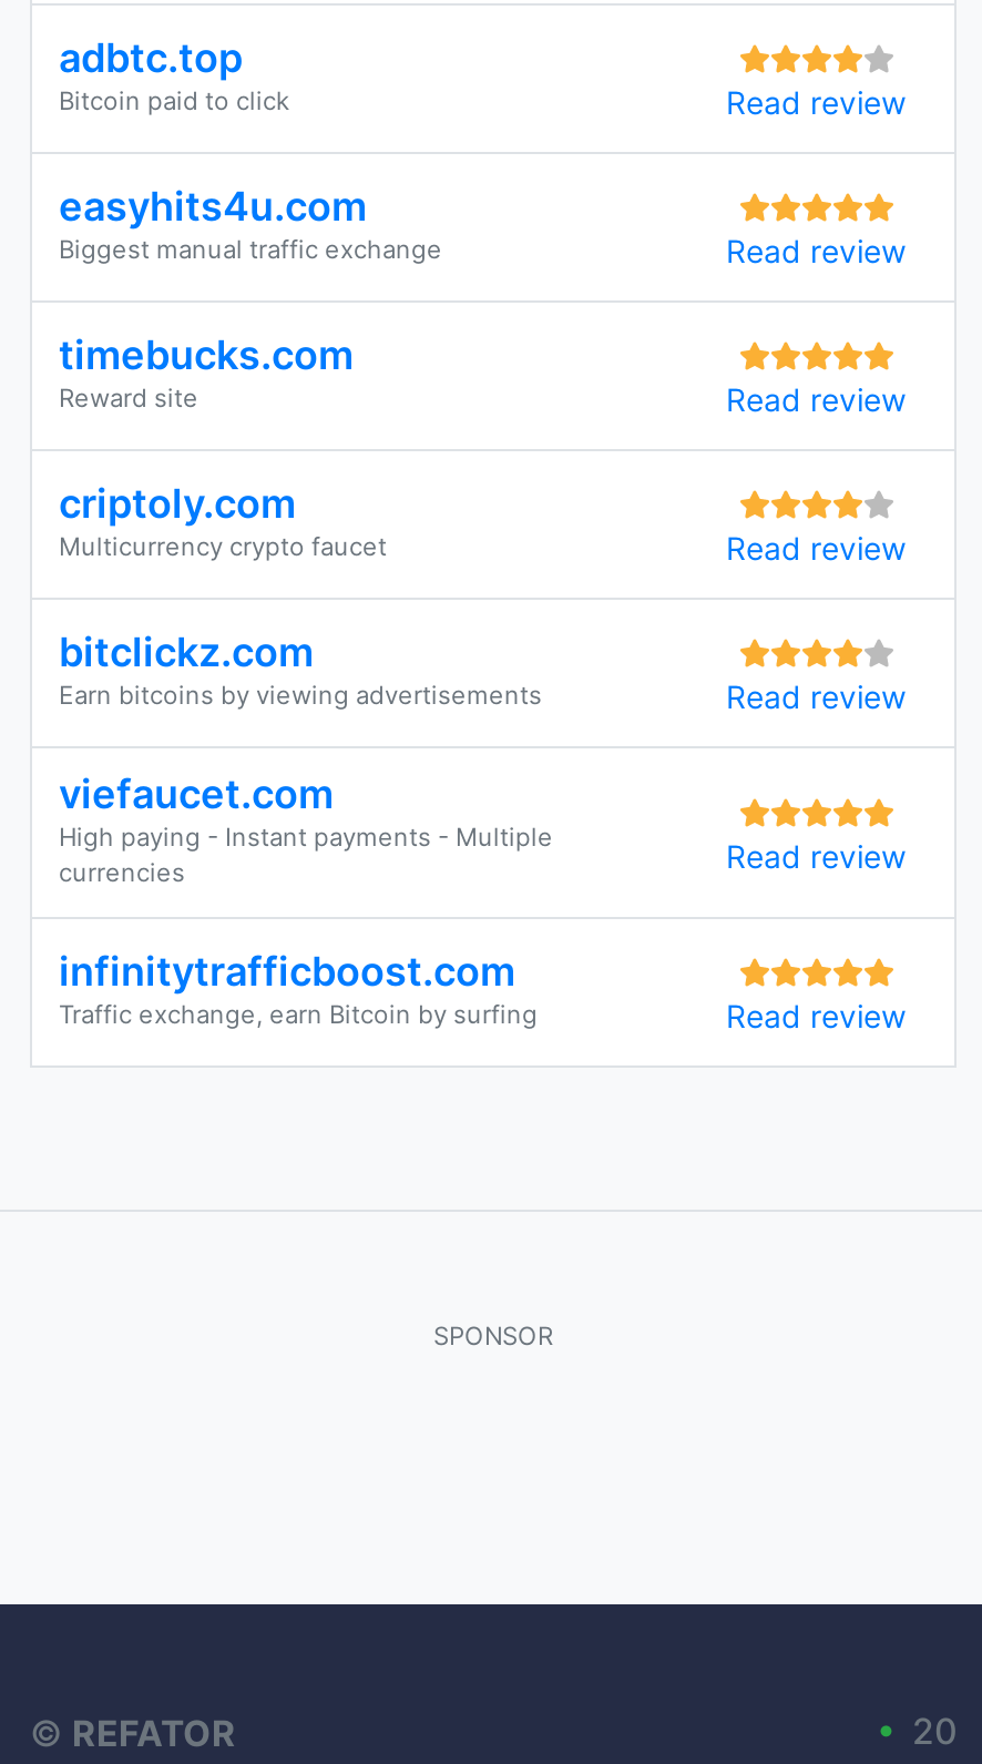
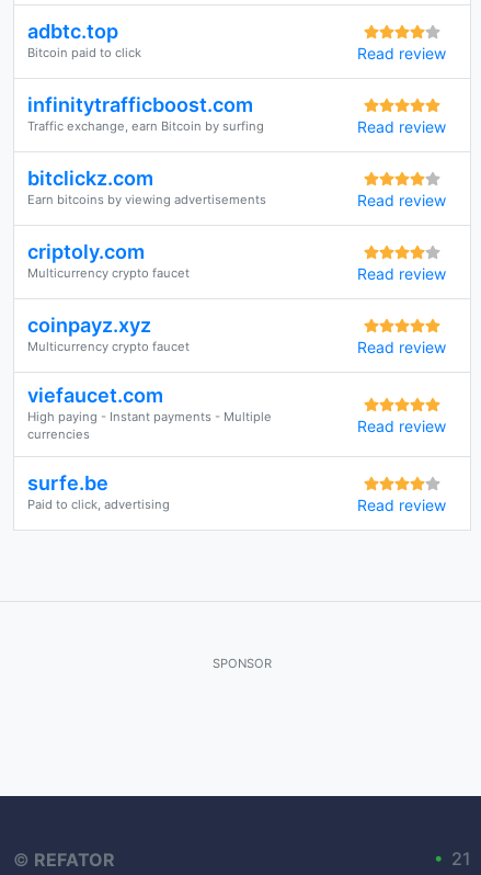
- easyhits4u.com
- Biggest manual traffic exchange

- timebucks.com
- Reward site

+ coinpayz.xyz
+ Multicurrency crypto faucet

moved up: bitclickz.com | Earn bitcoins by viewing advertisements

+ surfe.be
+ Paid to click, advertising

moved up: infinitytrafficboost.com | Traffic exchange, earn Bitcoin by surfing

- • 20
+ • 21
